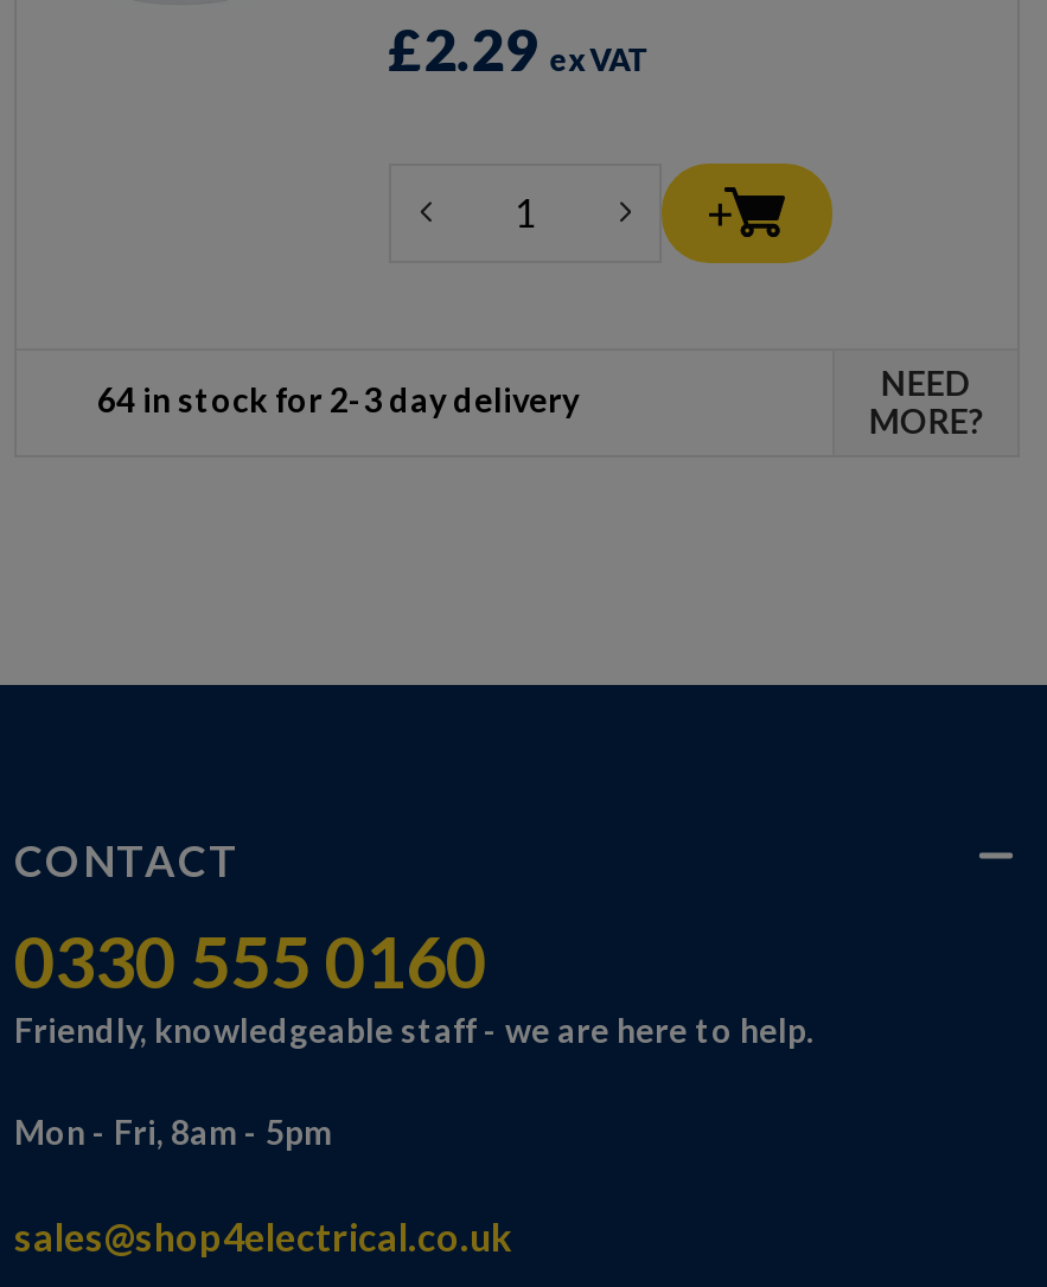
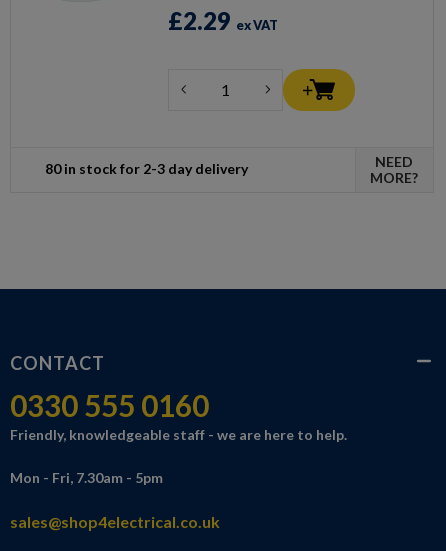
- 64 in stock for 2-3 day delivery
+ 80 in stock for 2-3 day delivery

- Mon - Fri, 8am - 5pm
+ Mon - Fri, 7.30am - 5pm
